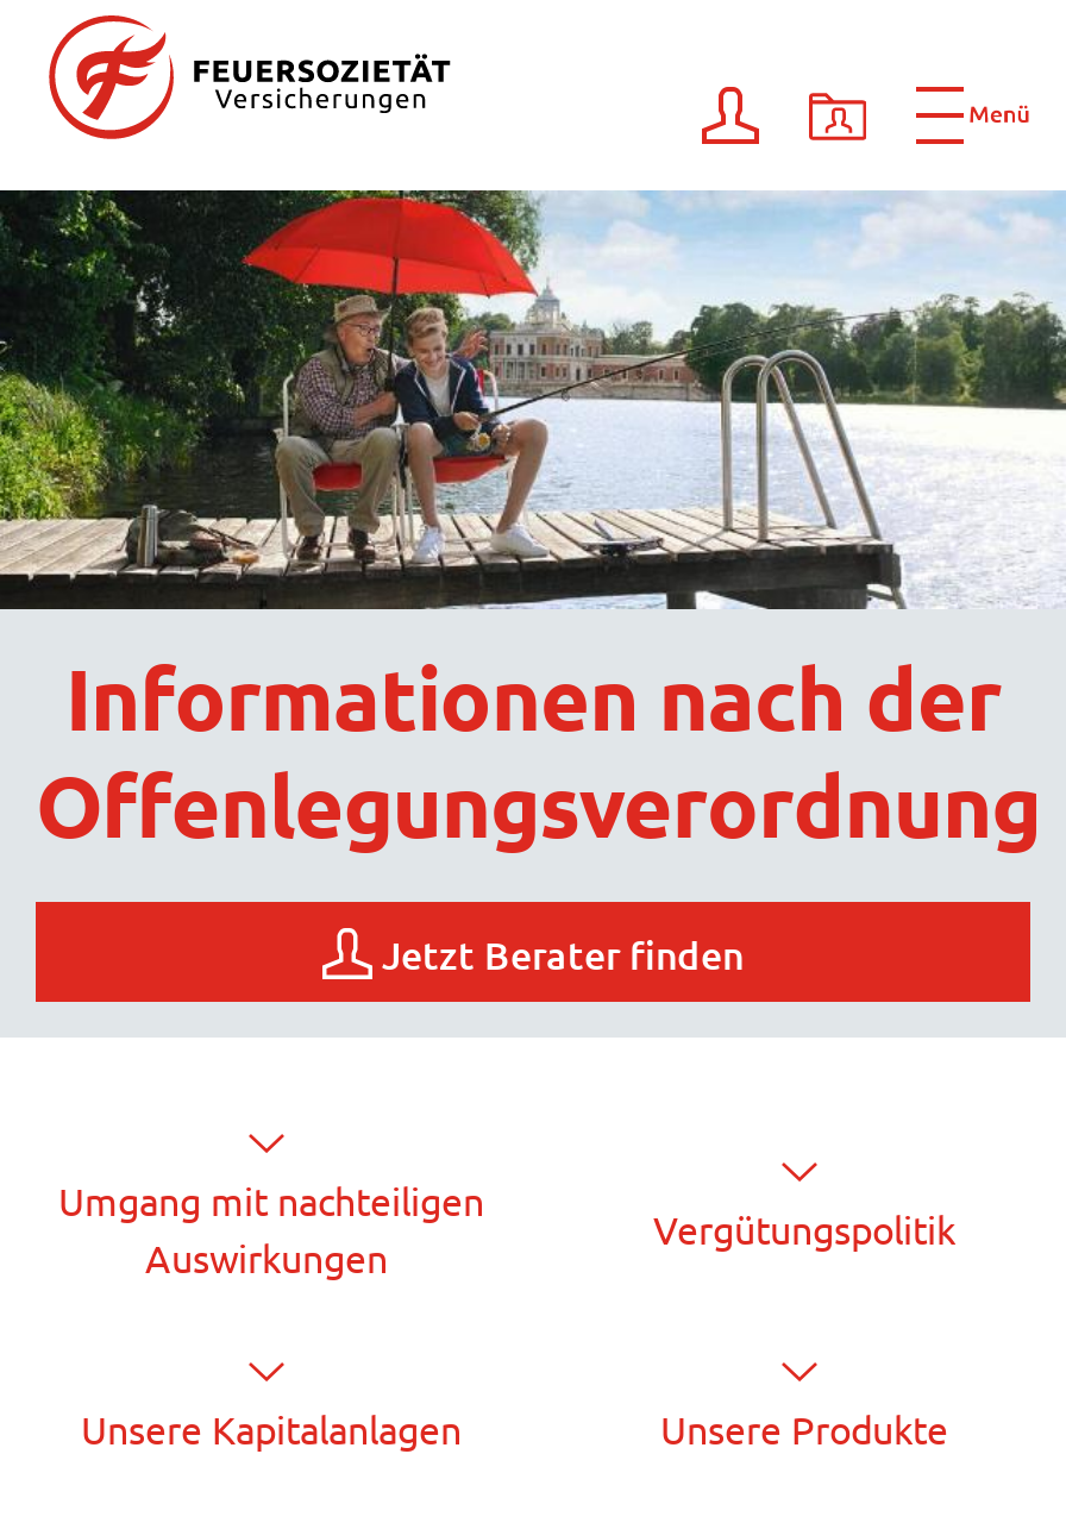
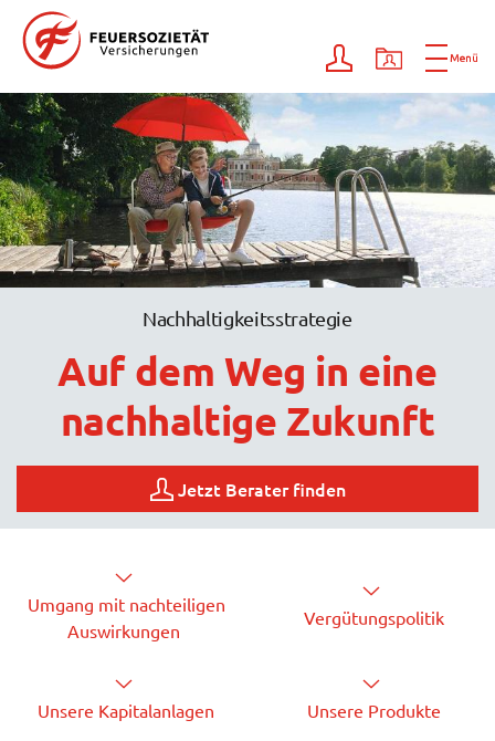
- Informationen nach der
- Offenlegungsverordnung
+ Nachhaltigkeitsstrategie
+ Auf dem Weg in eine
+ nachhaltige Zukunft
